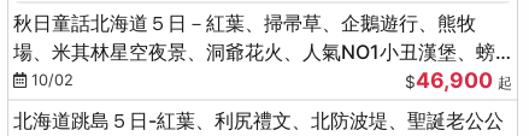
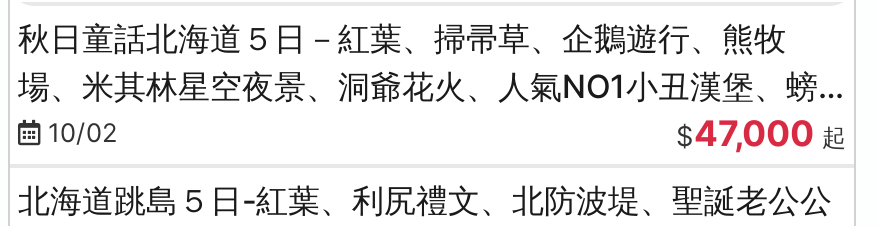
- $46,900 起
+ $47,000 起
